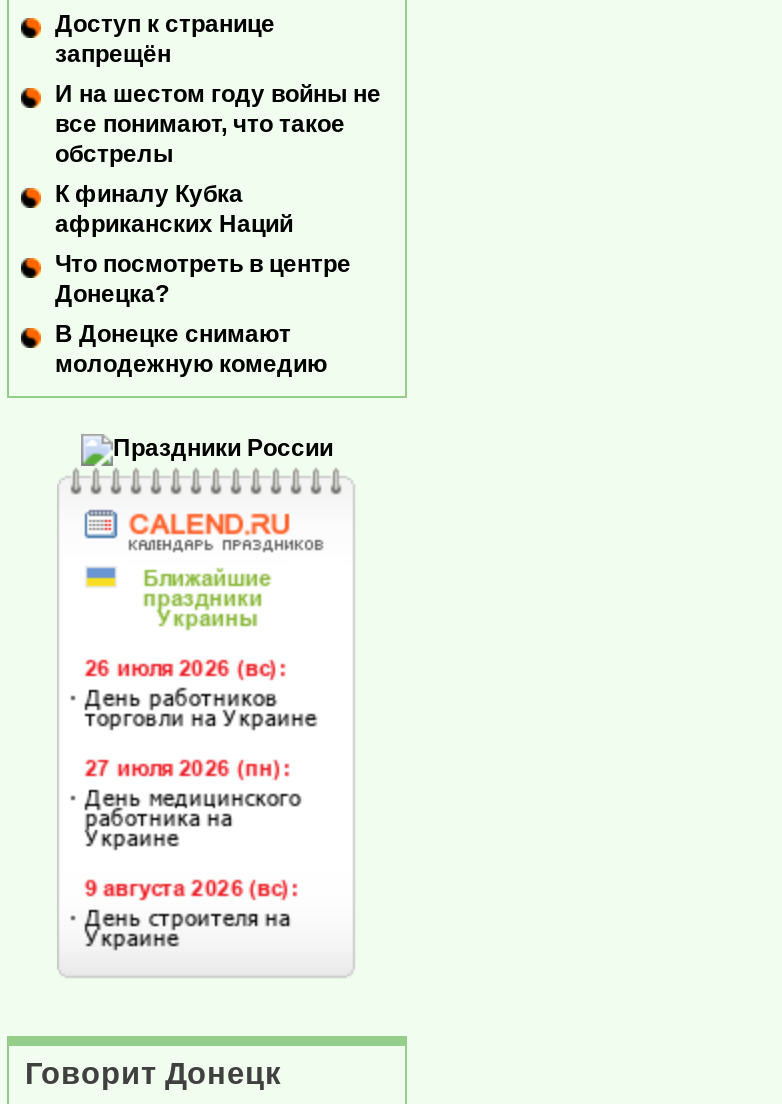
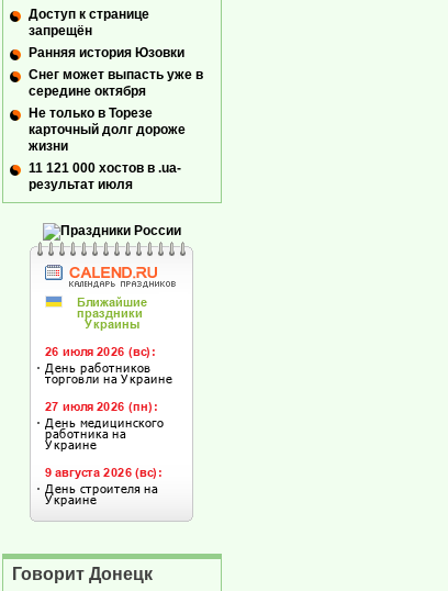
- И на шестом году войны не
- все понимают, что такое
- обстрелы
- К финалу Кубка
- африканских Наций
- Что посмотреть в центре
- Донецка?
- В Донецке снимают
- молодежную комедию
+ Ранняя история Юзовки
+ Снег может выпасть уже в
+ середине октября
+ Не только в Торезе
+ карточный долг дороже
+ жизни
+ 11 121 000 хостов в .ua-
+ результат июля
